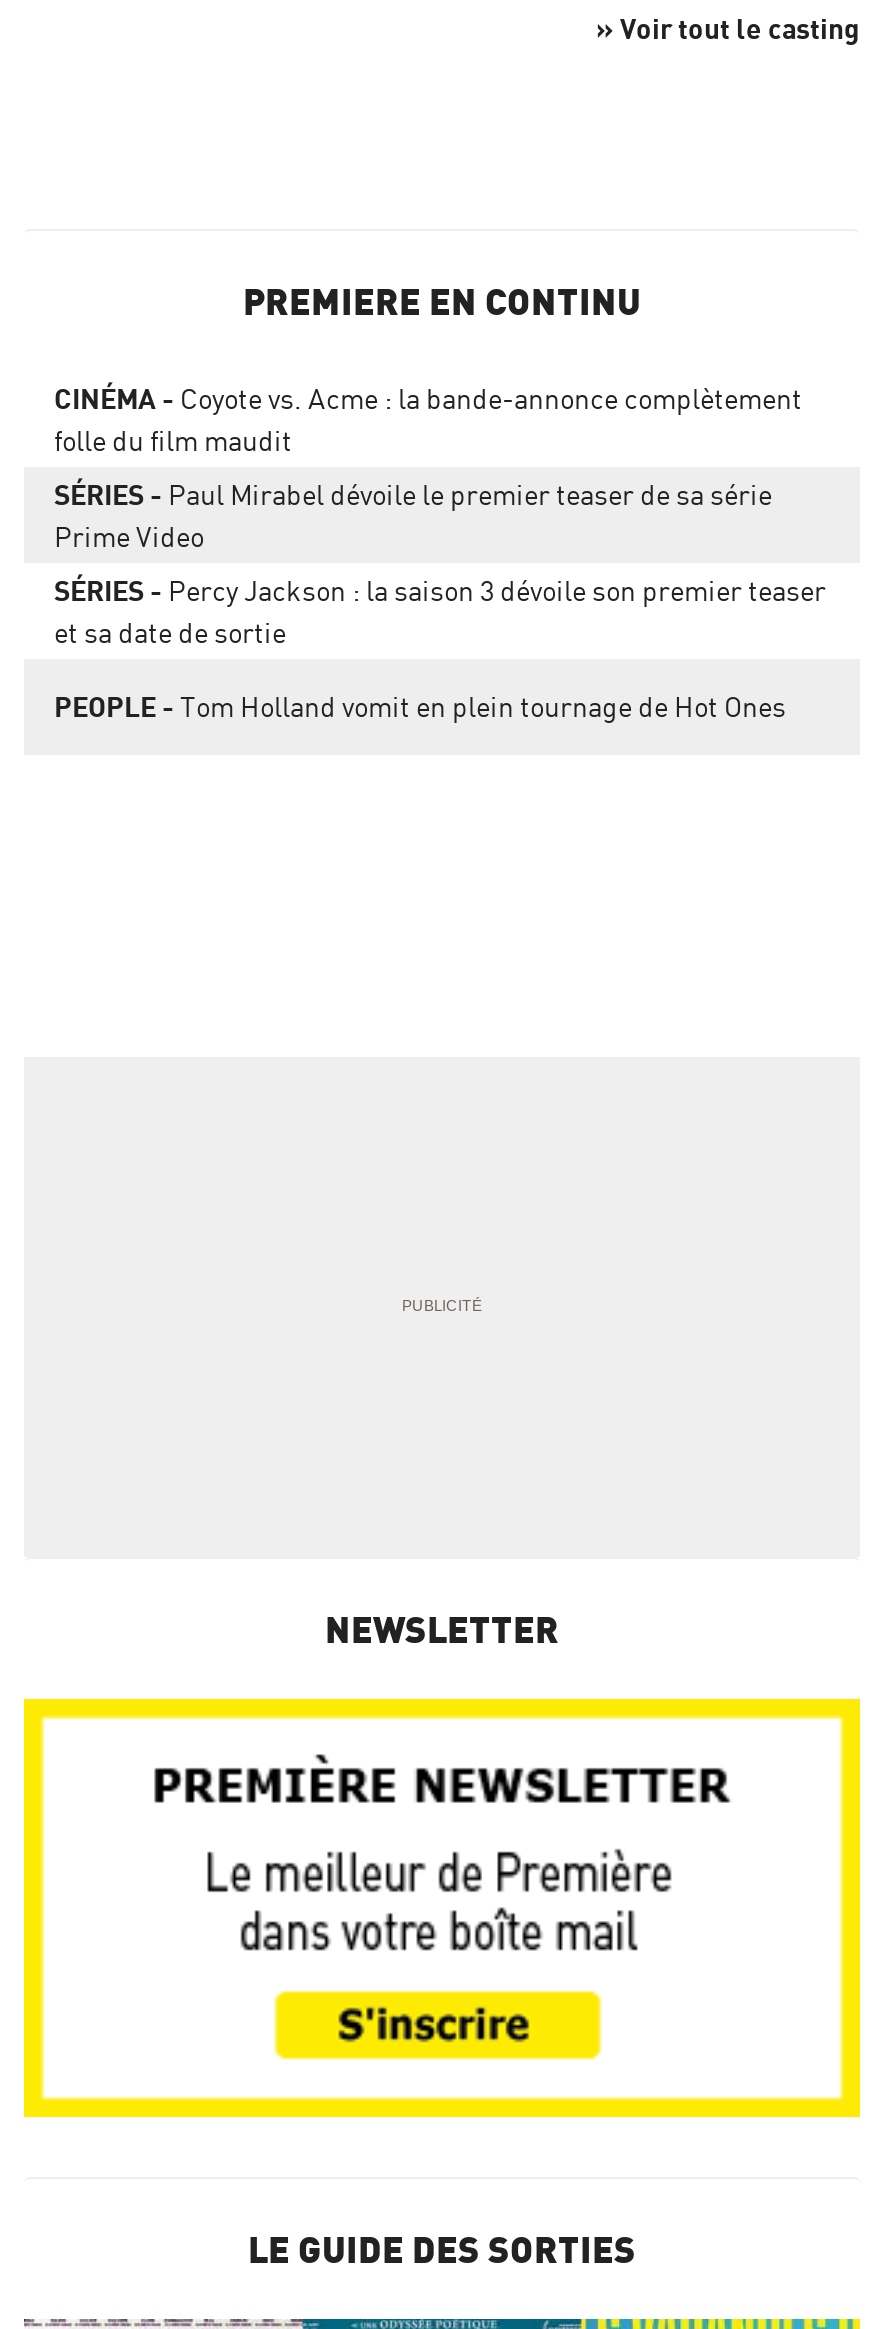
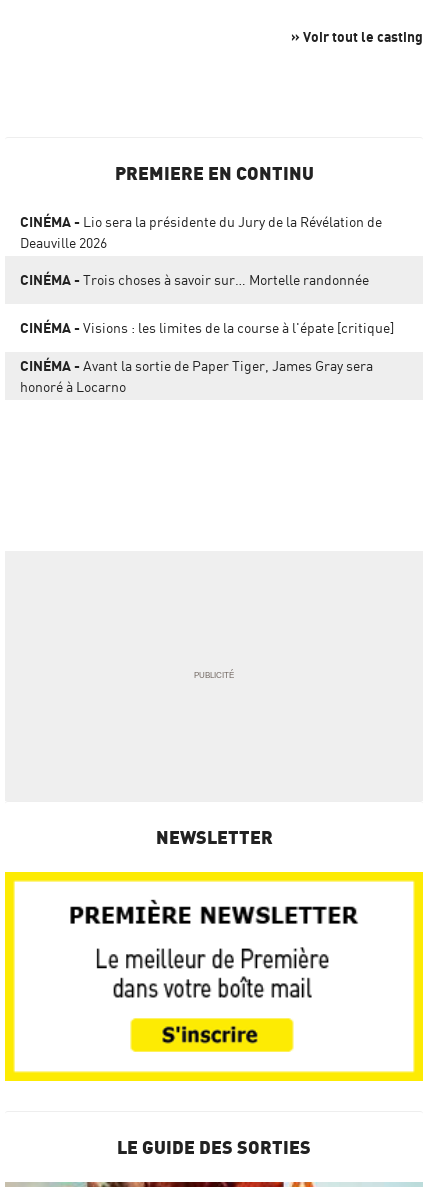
- Coyote vs. Acme : la bande-annonce complètement
- folle du film maudit
+ Lio sera la présidente du Jury de la Révélation de
+ Deauville 2026

- SÉRIES
- Paul Mirabel dévoile le premier teaser de sa série
- Prime Video
+ CINÉMA
+ Trois choses à savoir sur… Mortelle randonnée

- SÉRIES
- Percy Jackson : la saison 3 dévoile son premier teaser
- et sa date de sortie
+ CINÉMA
+ Visions : les limites de la course à l'épate [critique]

- PEOPLE
- Tom Holland vomit en plein tournage de Hot Ones
+ CINÉMA
+ Avant la sortie de Paper Tiger, James Gray sera
+ honoré à Locarno
